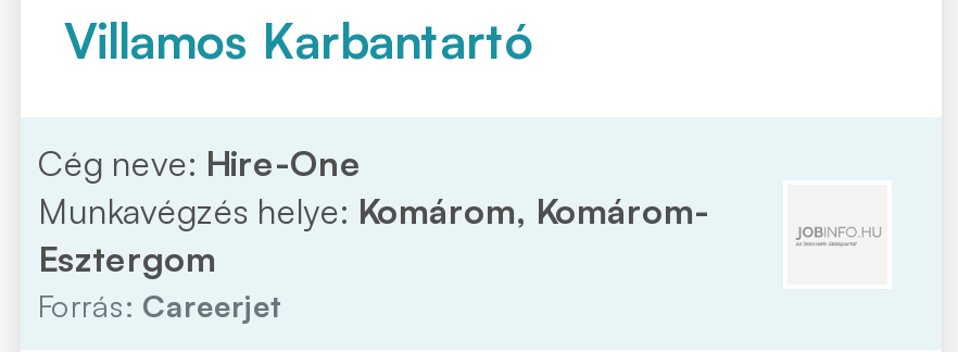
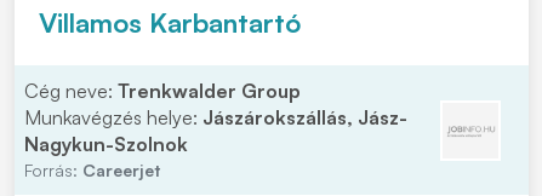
- Cég neve: Hire-One
- Munkavégzés helye: Komárom, Komárom-
- Esztergom
+ Cég neve: Trenkwalder Group
+ Munkavégzés helye: Jászárokszállás, Jász-
+ Nagykun-Szolnok
